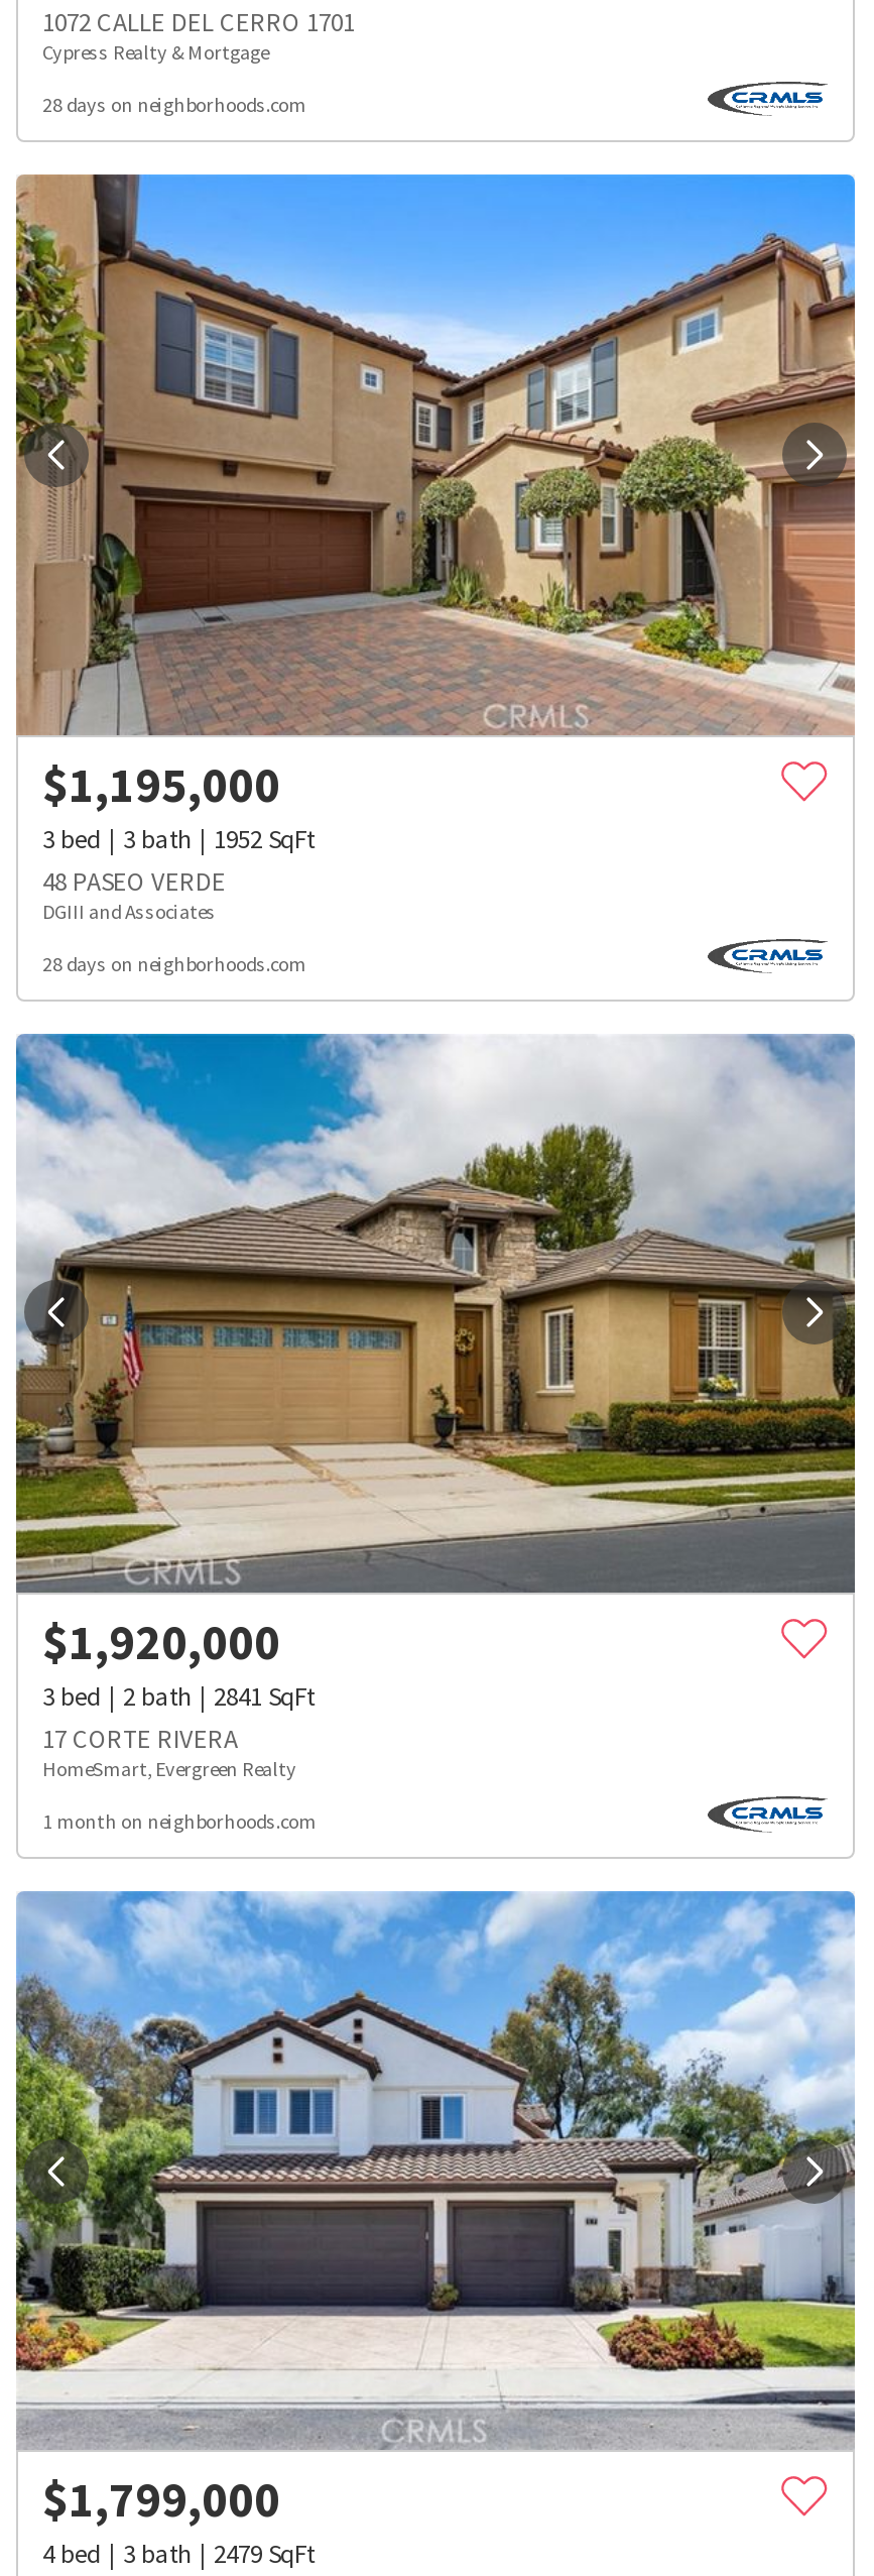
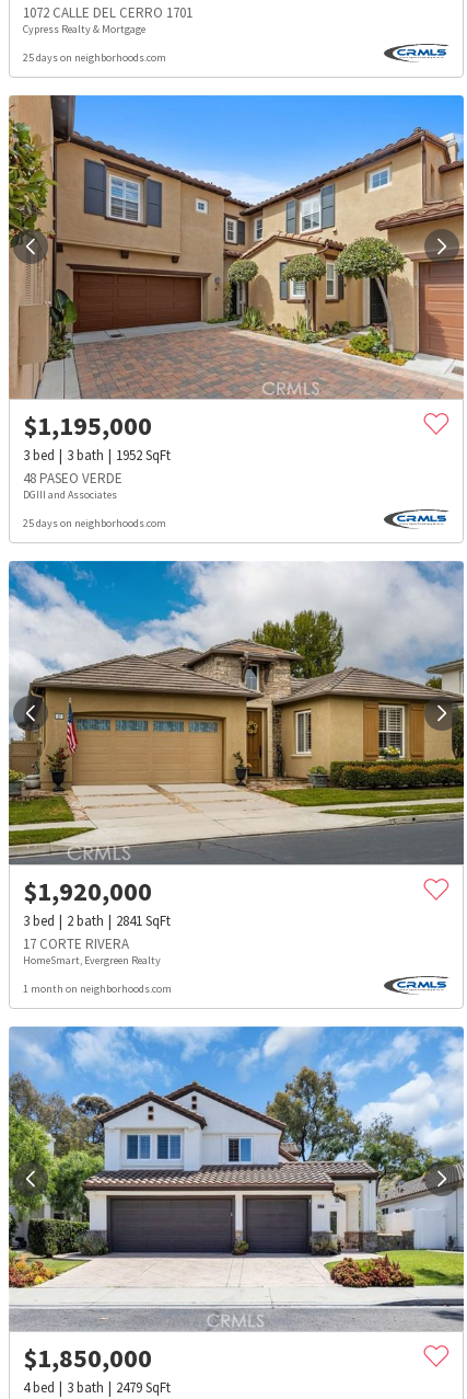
- 28 days on neighborhoods.com
+ 25 days on neighborhoods.com

- 28 days on neighborhoods.com
+ 25 days on neighborhoods.com

- $1,799,000
+ $1,850,000
